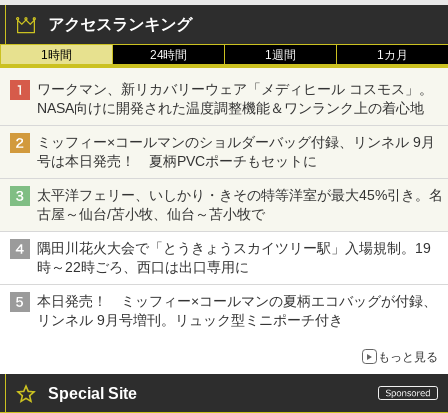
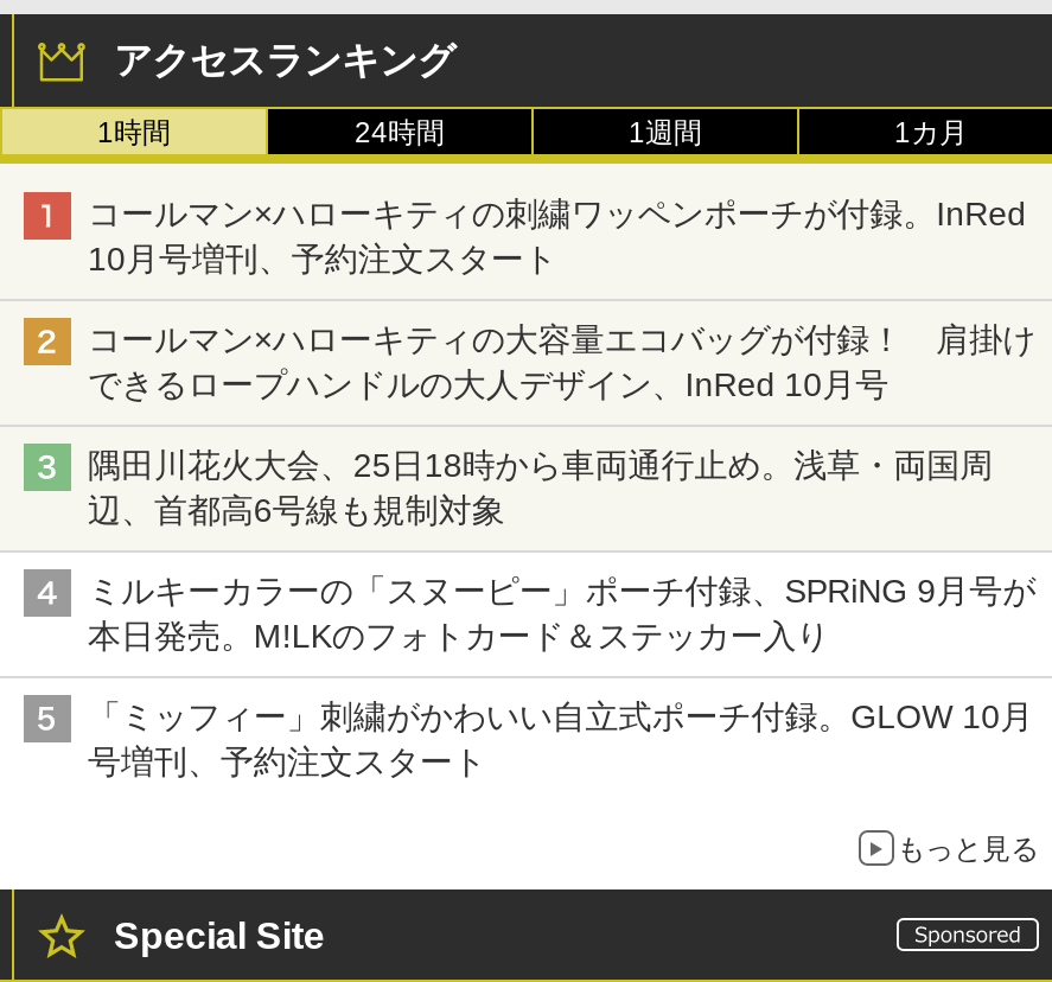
- ワークマン、新リカバリーウェア「メディヒール コスモス」。
- NASA向けに開発された温度調整機能＆ワンランク上の着心地
+ コールマン×ハローキティの刺繍ワッペンポーチが付録。InRed
+ 10月号増刊、予約注文スタート

- ミッフィー×コールマンのショルダーバッグ付録、リンネル 9月
- 号は本日発売！ 夏柄PVCポーチもセットに
+ コールマン×ハローキティの大容量エコバッグが付録！ 肩掛け
+ できるロープハンドルの大人デザイン、InRed 10月号

- 太平洋フェリー、いしかり・きその特等洋室が最大45%引き。名
- 古屋～仙台/苫小牧、仙台～苫小牧で
+ 隅田川花火大会、25日18時から車両通行止め。浅草・両国周
+ 辺、首都高6号線も規制対象

- 隅田川花火大会で「とうきょうスカイツリー駅」入場規制。19
- 時～22時ごろ、西口は出口専用に
+ ミルキーカラーの「スヌーピー」ポーチ付録、SPRiNG 9月号が
+ 本日発売。M!LKのフォトカード＆ステッカー入り

- 本日発売！ ミッフィー×コールマンの夏柄エコバッグが付録、
- リンネル 9月号増刊。リュック型ミニポーチ付き
+ 「ミッフィー」刺繍がかわいい自立式ポーチ付録。GLOW 10月
+ 号増刊、予約注文スタート
